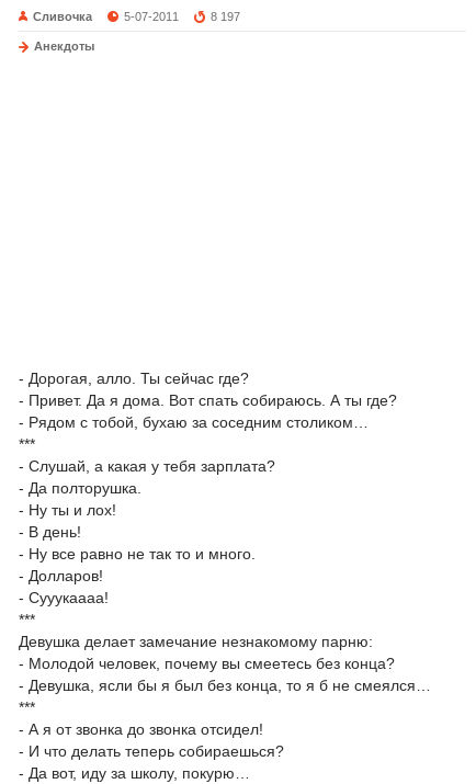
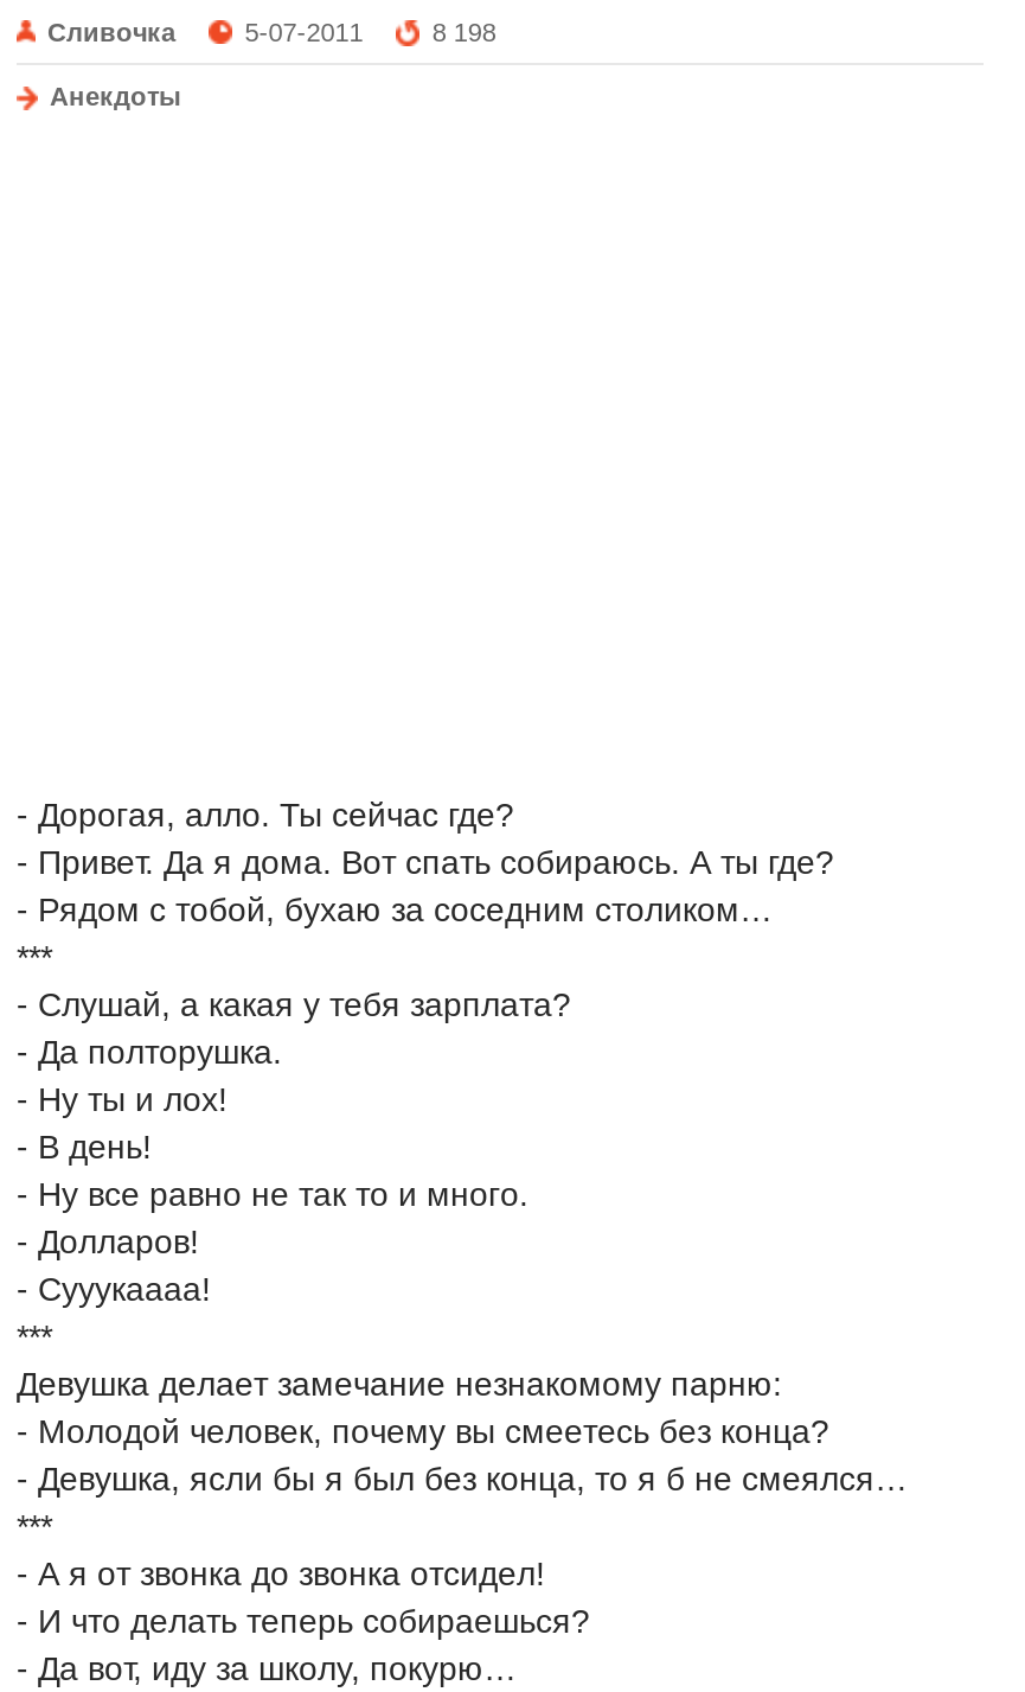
- 8 197
+ 8 198
